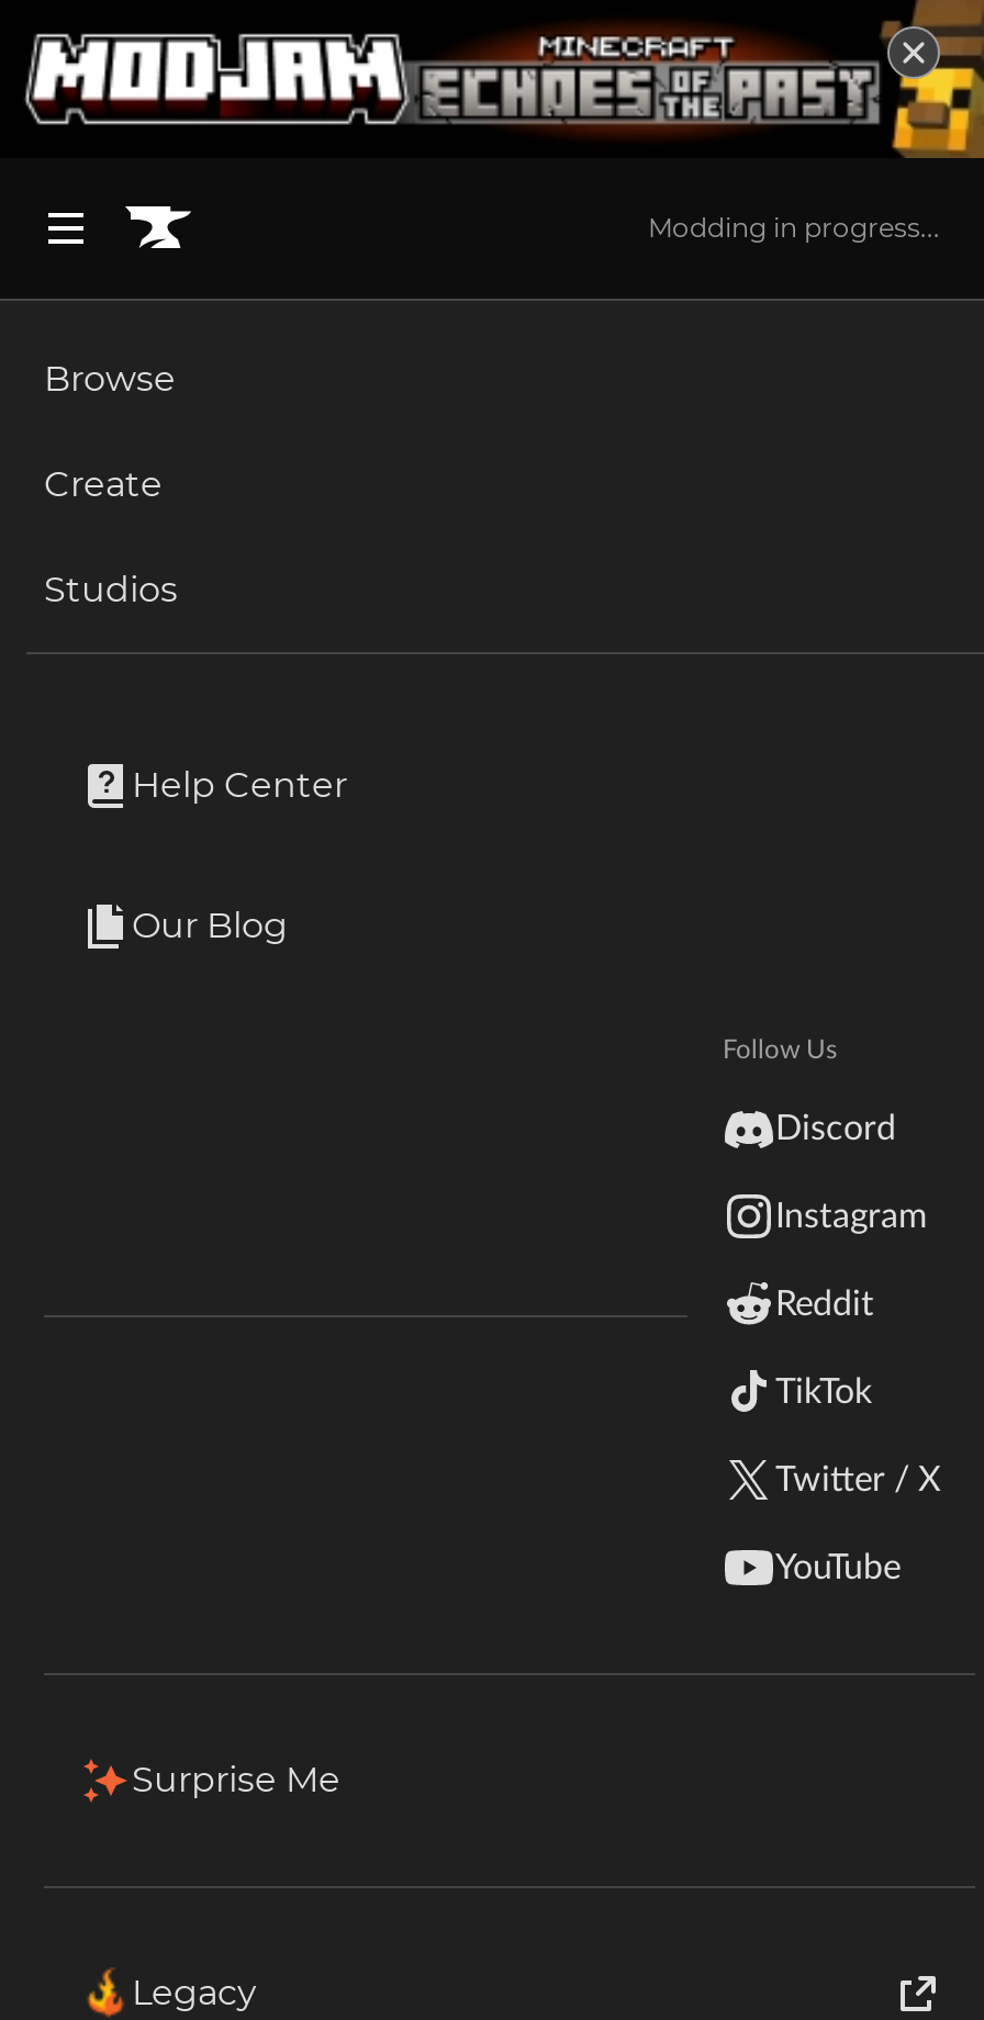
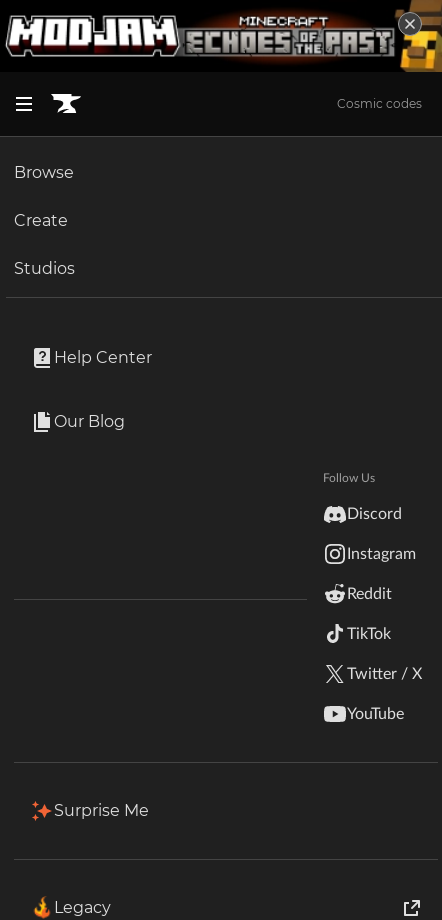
- Modding in progress...
+ Cosmic codes
